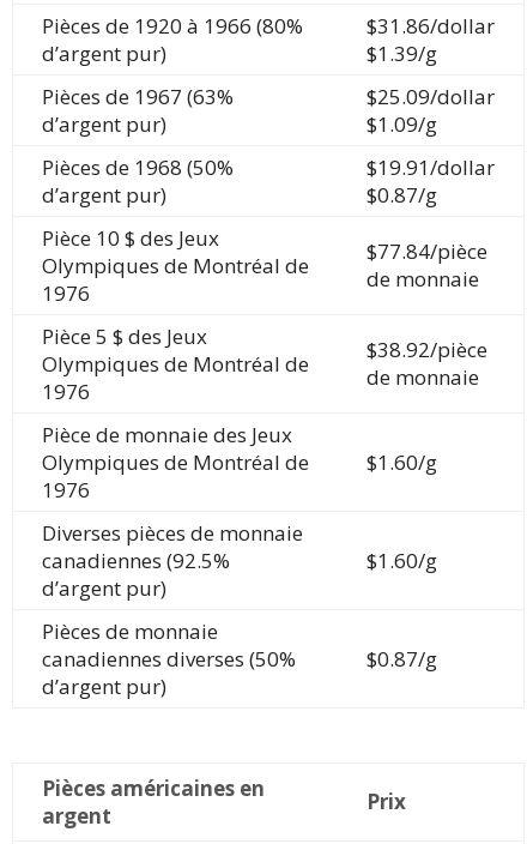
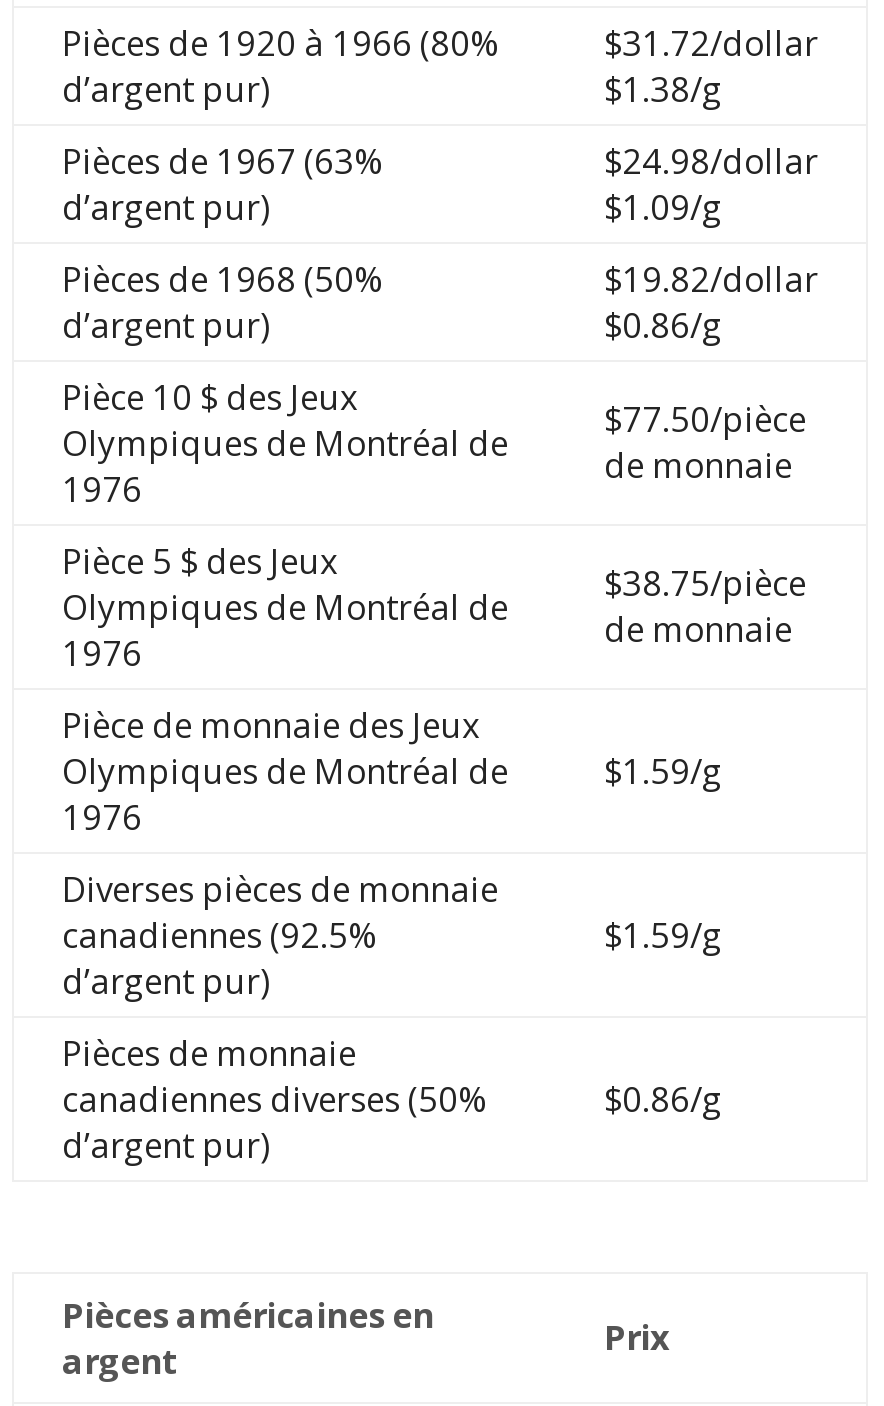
- $31.86/dollar
- $1.39/g
+ $31.72/dollar
+ $1.38/g

- $25.09/dollar
+ $24.98/dollar

- $19.91/dollar
- $0.87/g
+ $19.82/dollar
+ $0.86/g

- $77.84/pièce
+ $77.50/pièce

- $38.92/pièce
+ $38.75/pièce

- $1.60/g
+ $1.59/g

- $1.60/g
+ $1.59/g

- $0.87/g
+ $0.86/g
